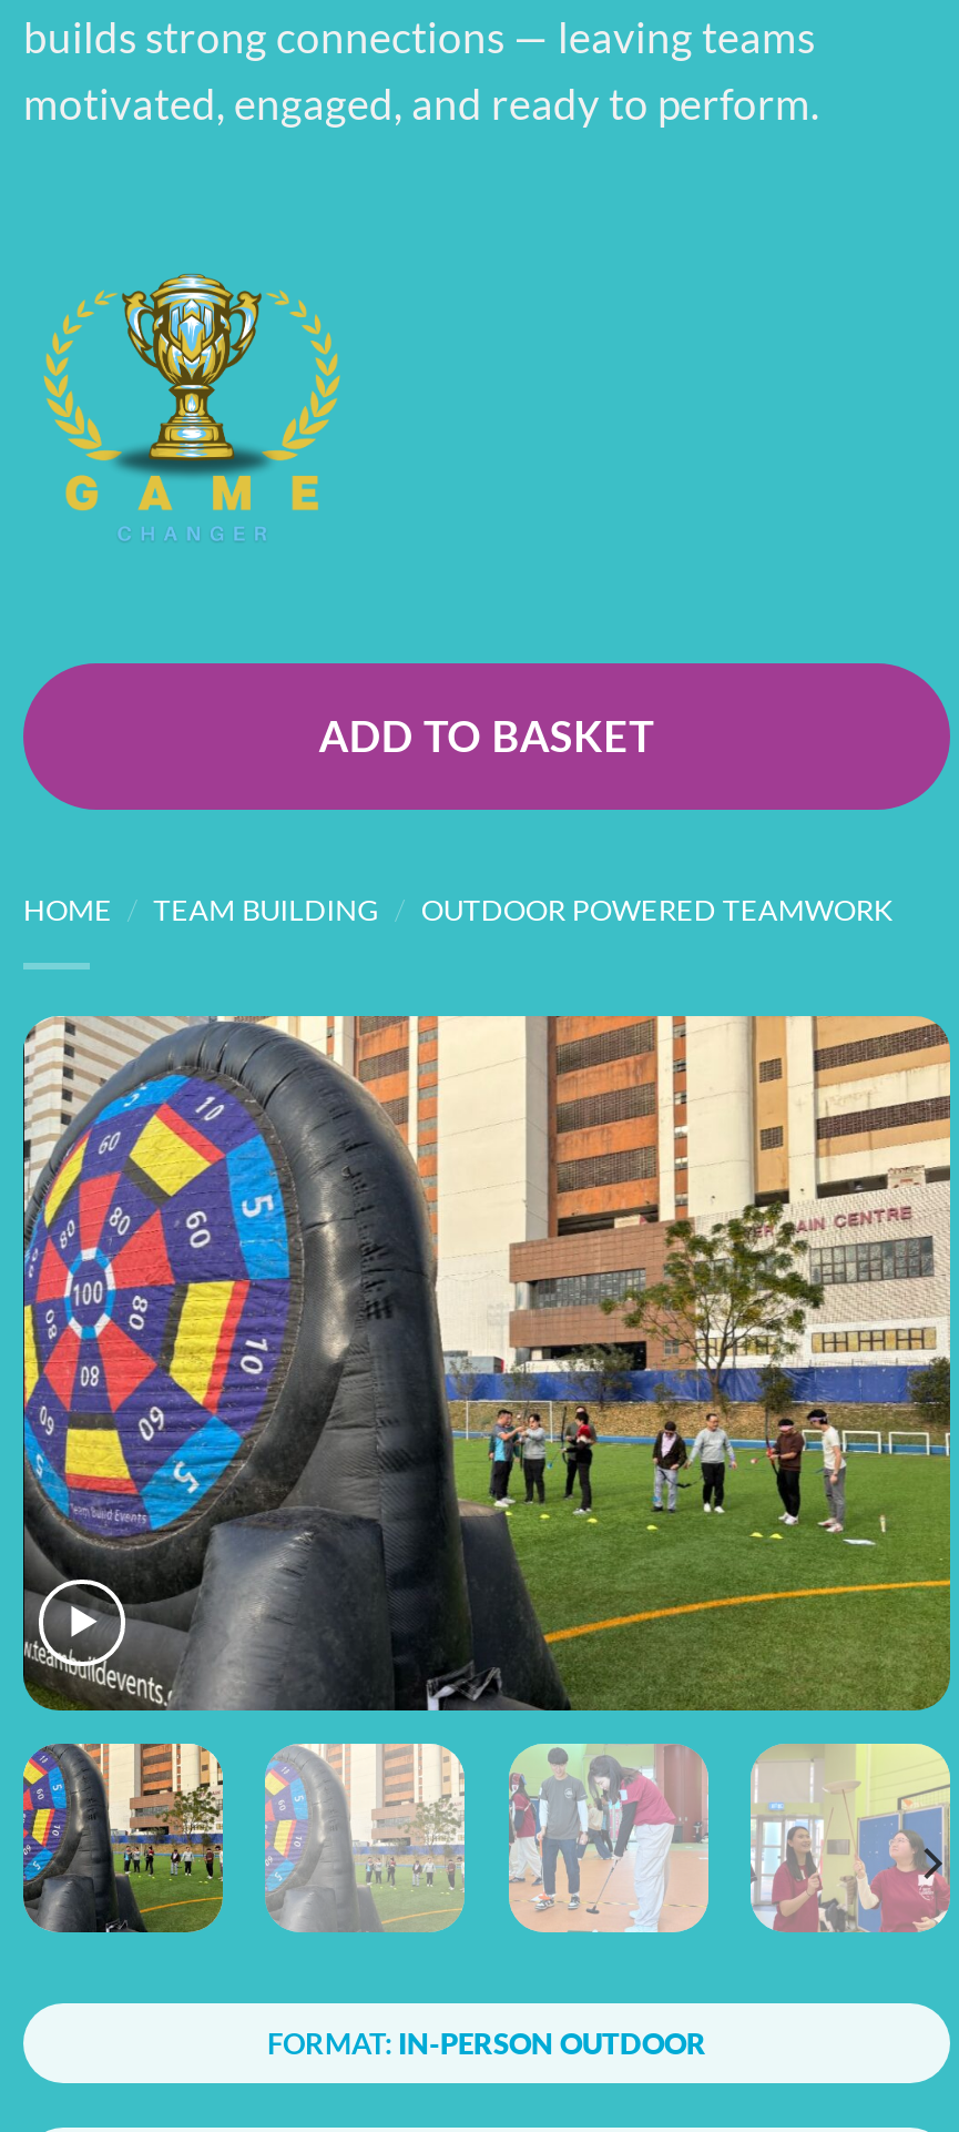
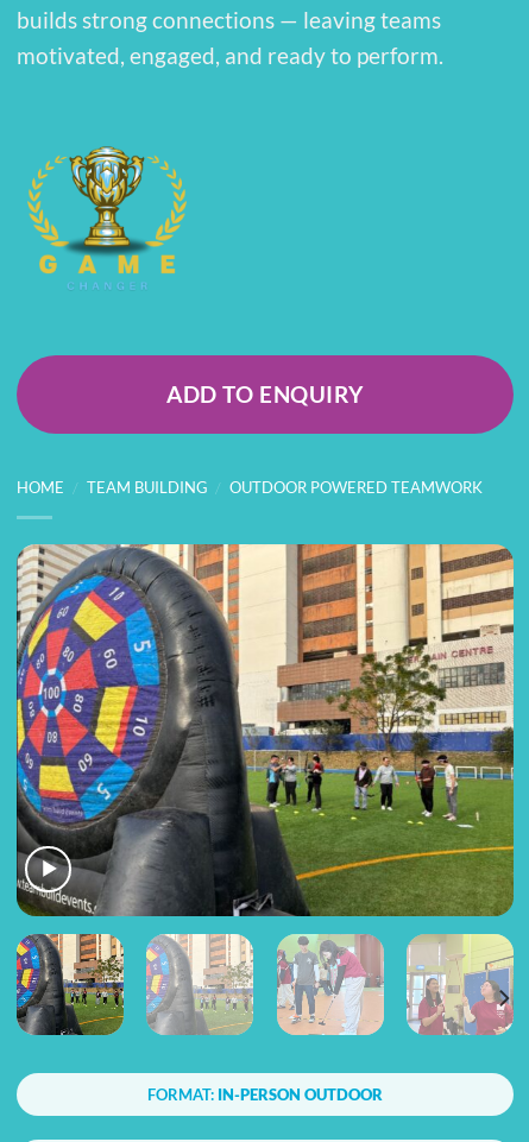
- ADD TO BASKET
+ ADD TO ENQUIRY
